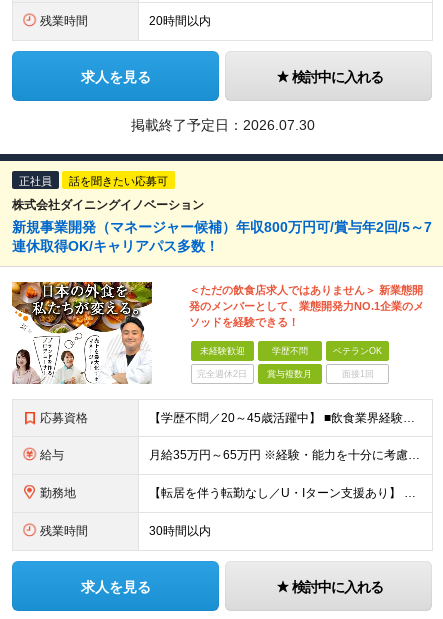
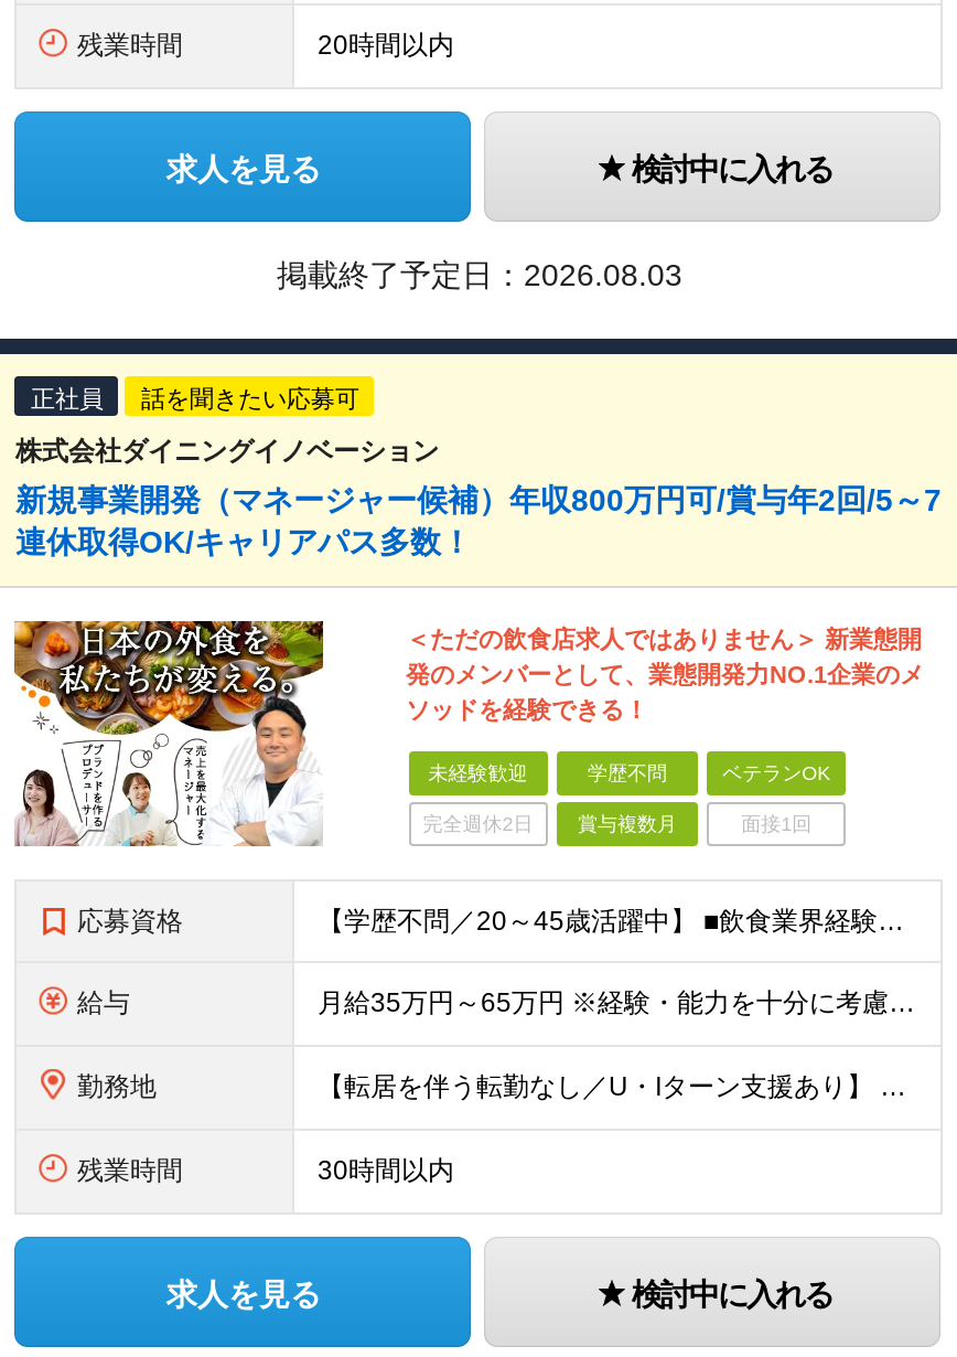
- 掲載終了予定日：2026.07.30
+ 掲載終了予定日：2026.08.03
